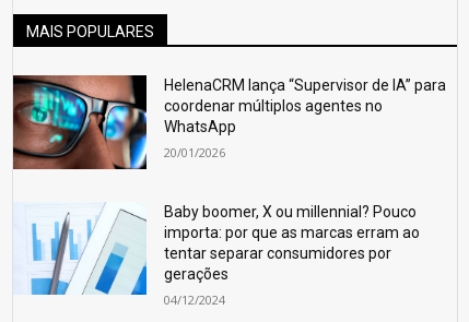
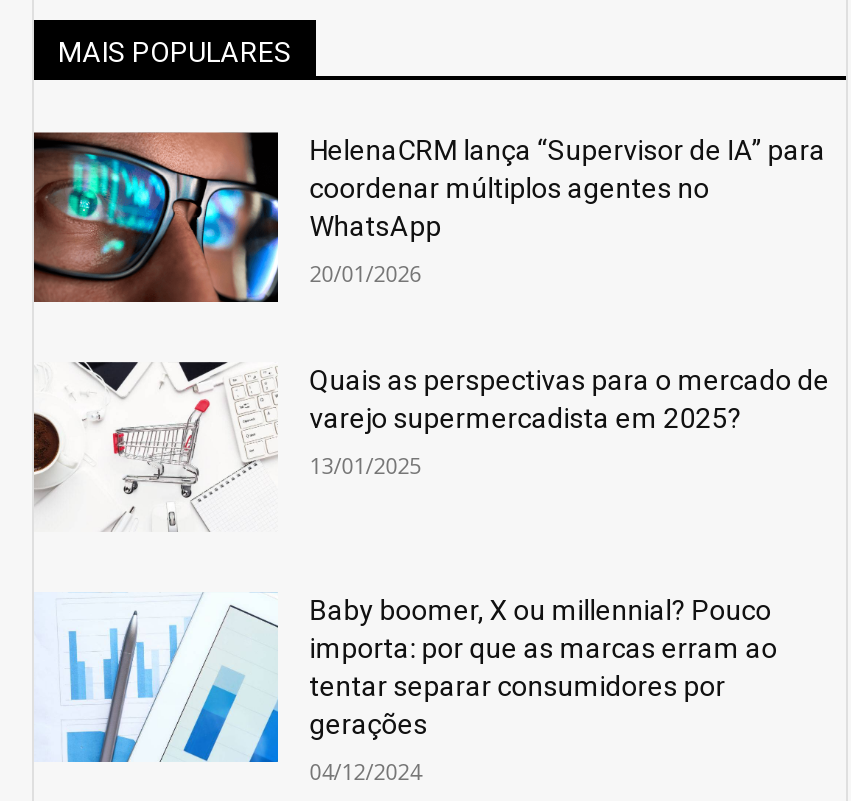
+ [image]
+ Quais as perspectivas para o mercado de
+ varejo supermercadista em 2025?
+ 13/01/2025
